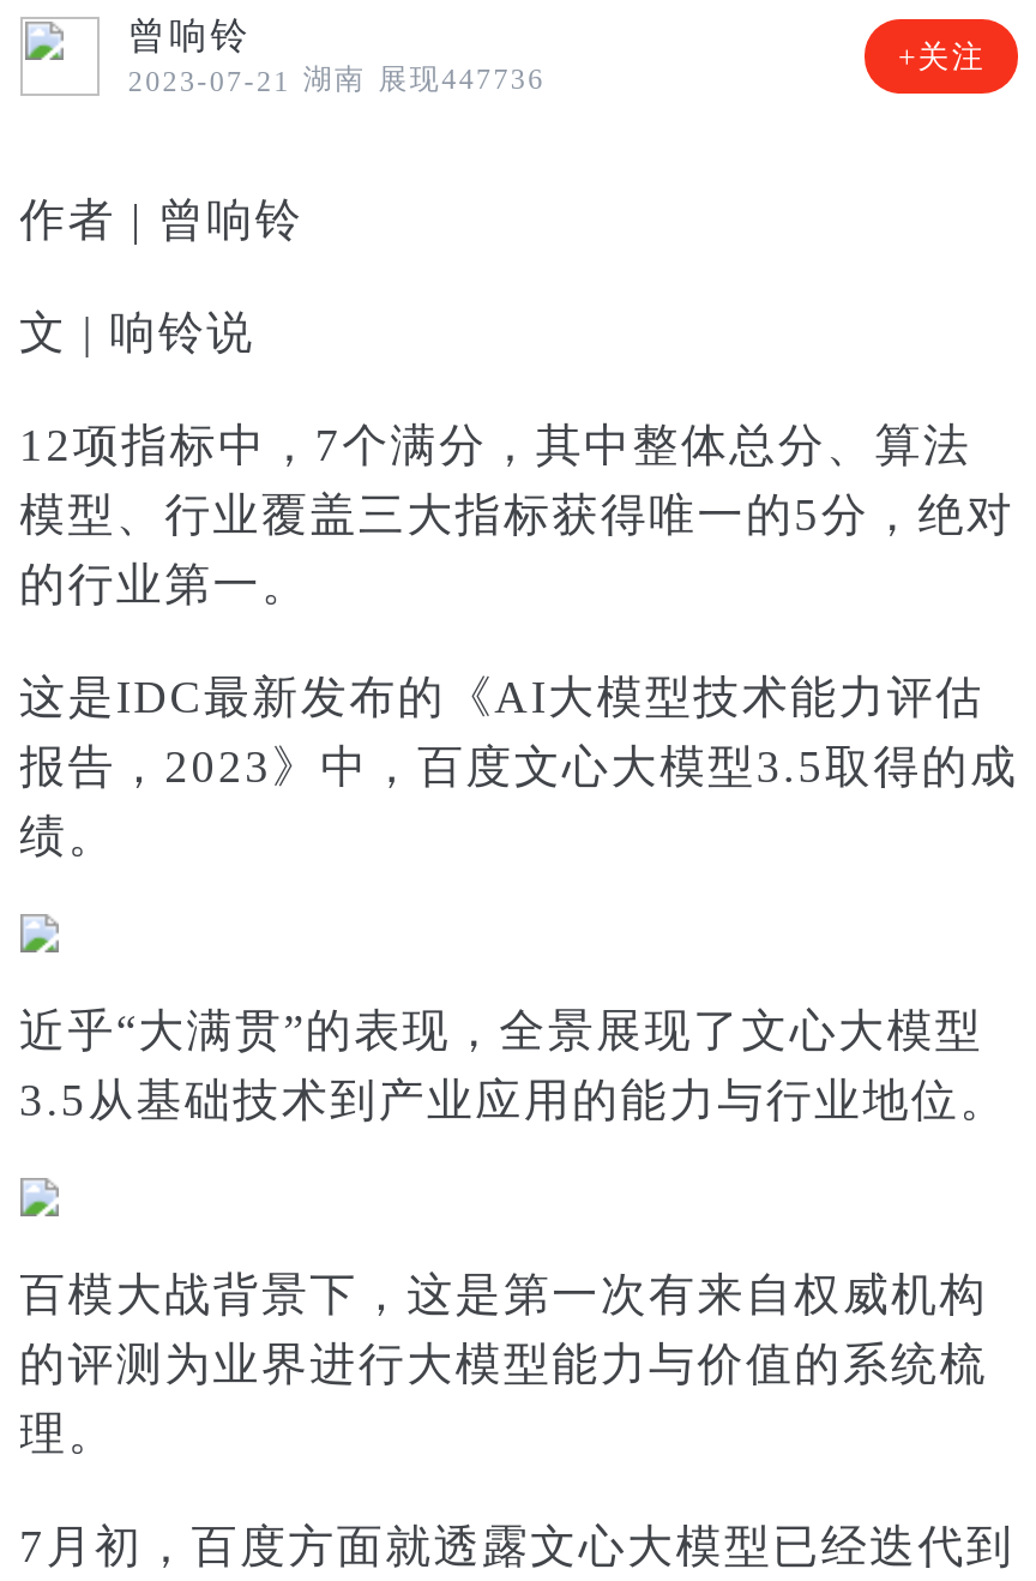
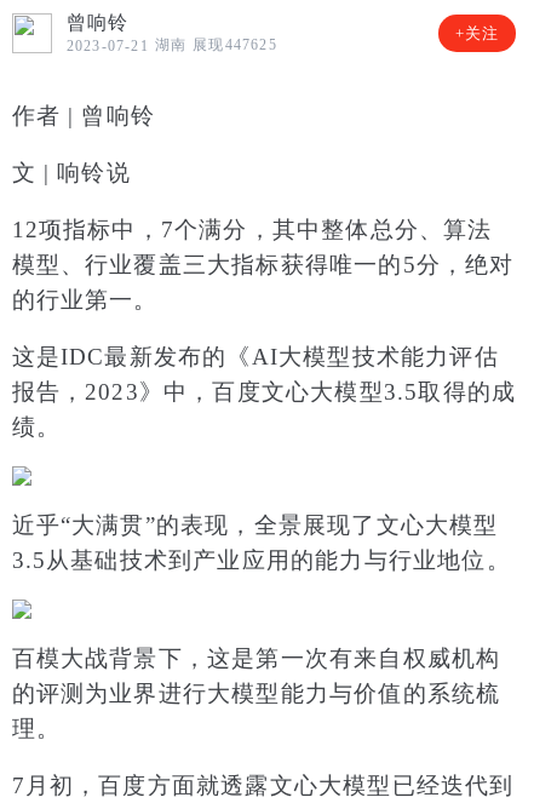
- 2023-07-21 湖南 展现447736
+ 2023-07-21 湖南 展现447625
